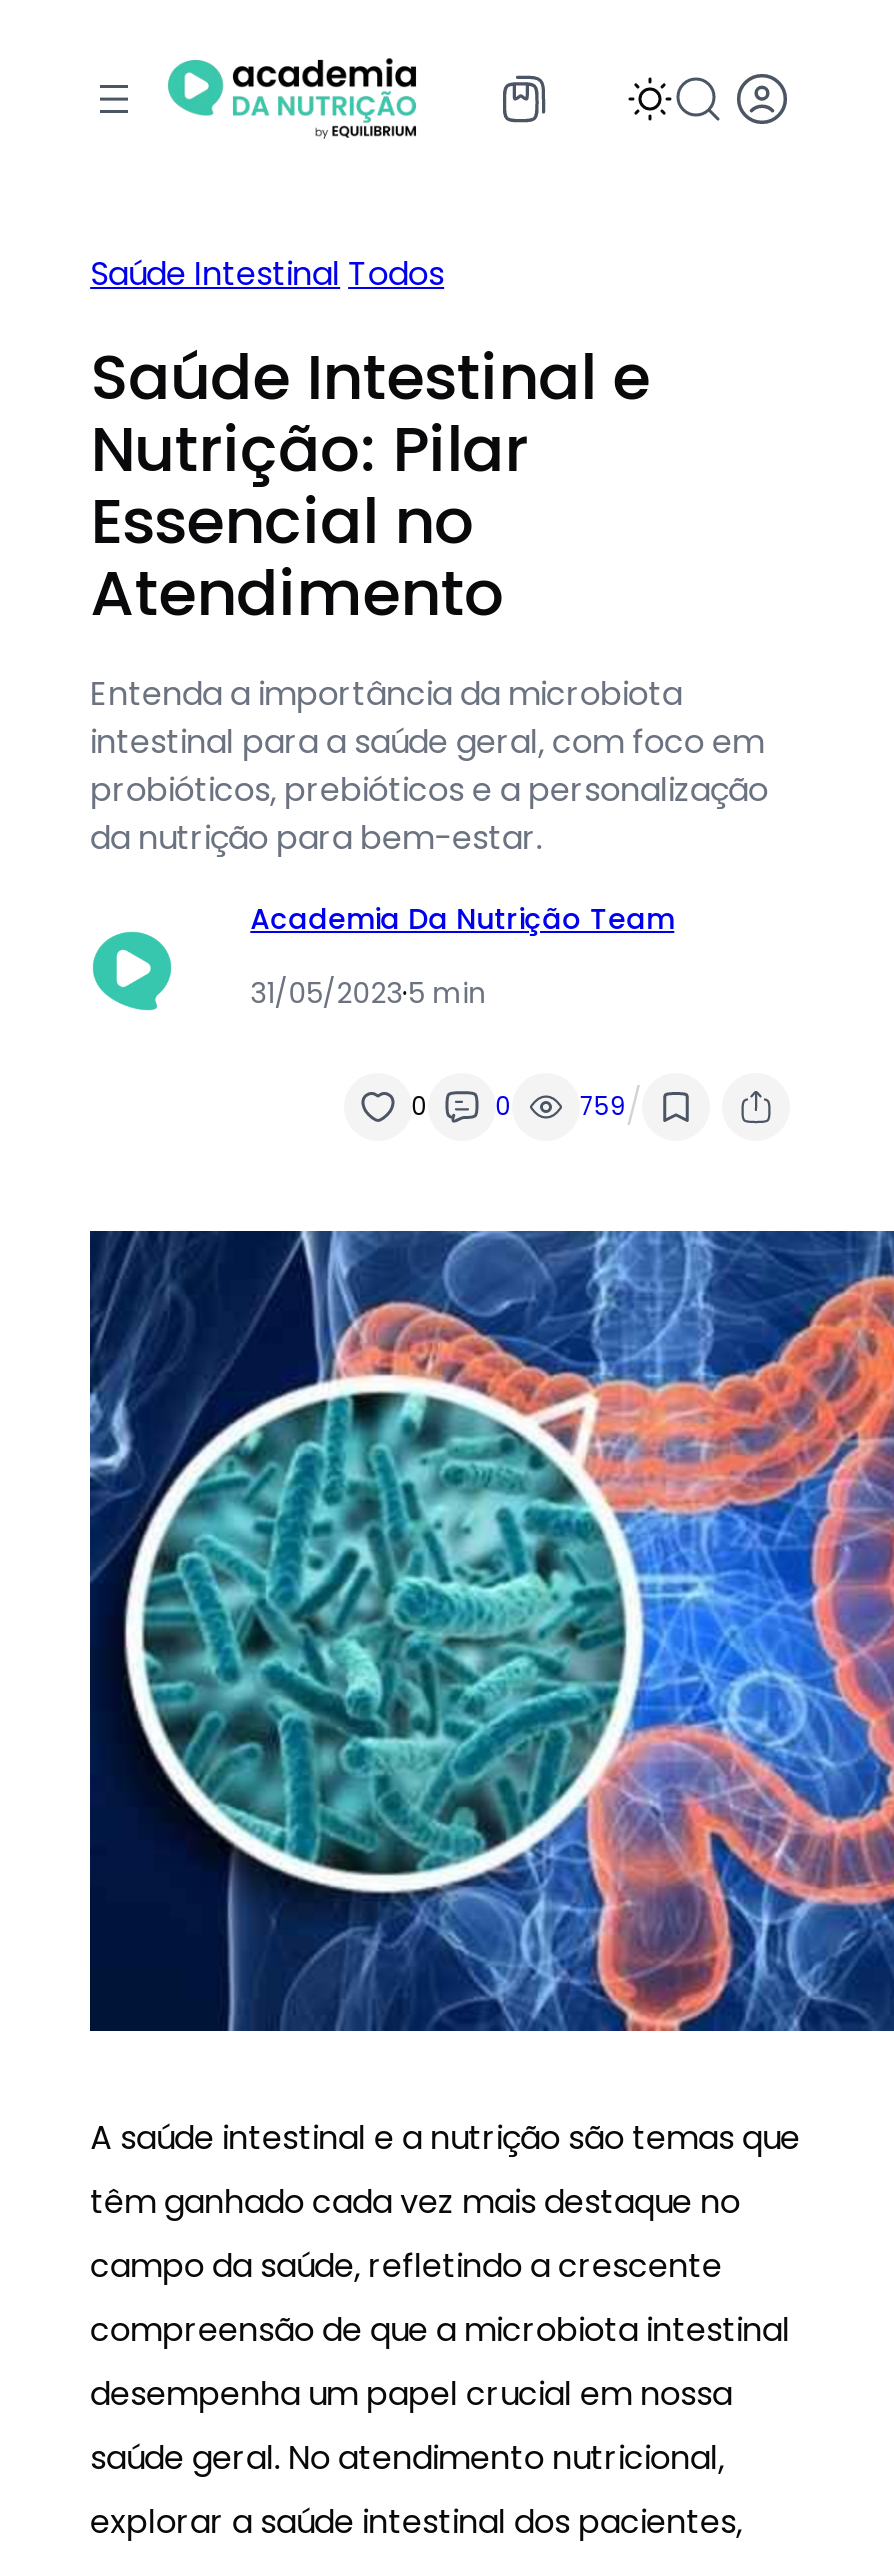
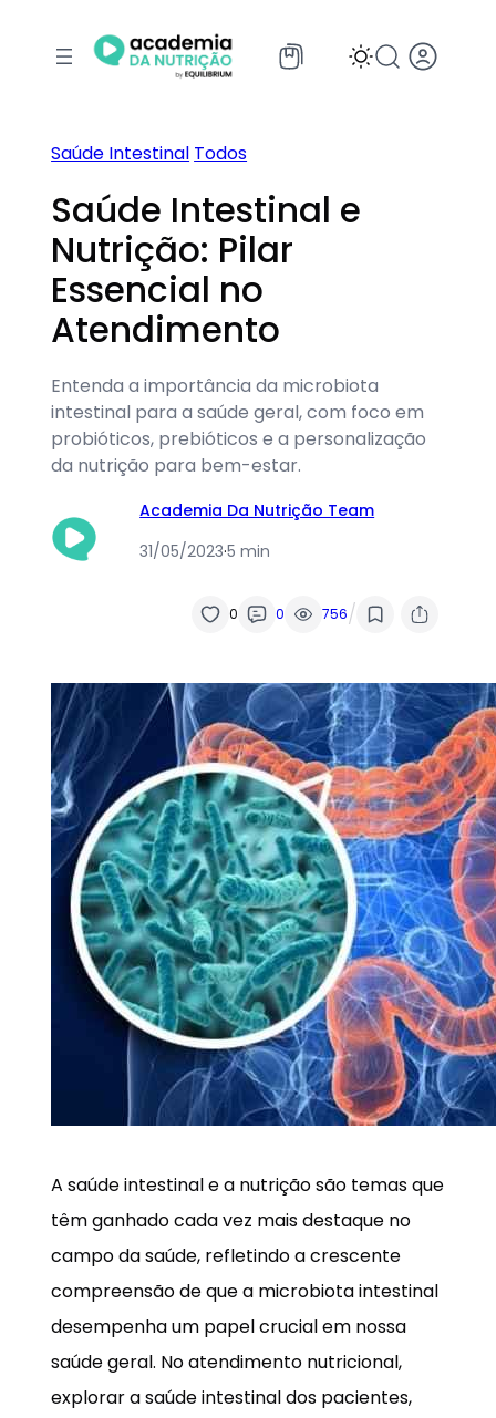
- 0 0 759 /
+ 0 0 756 /
